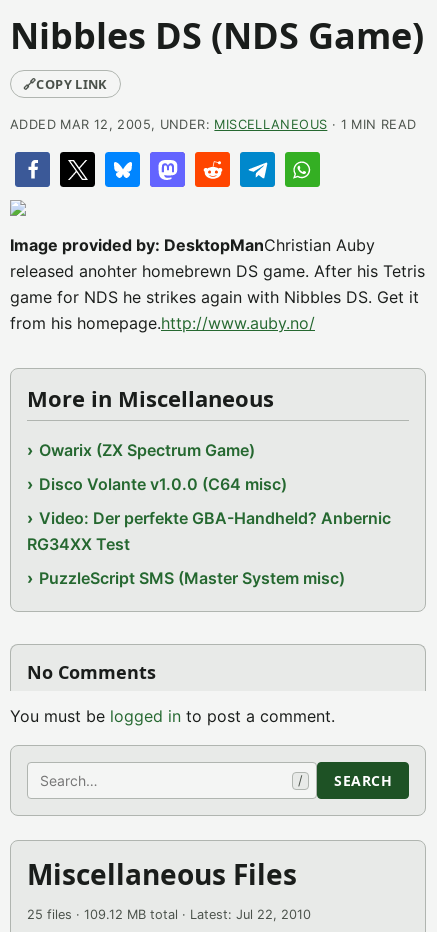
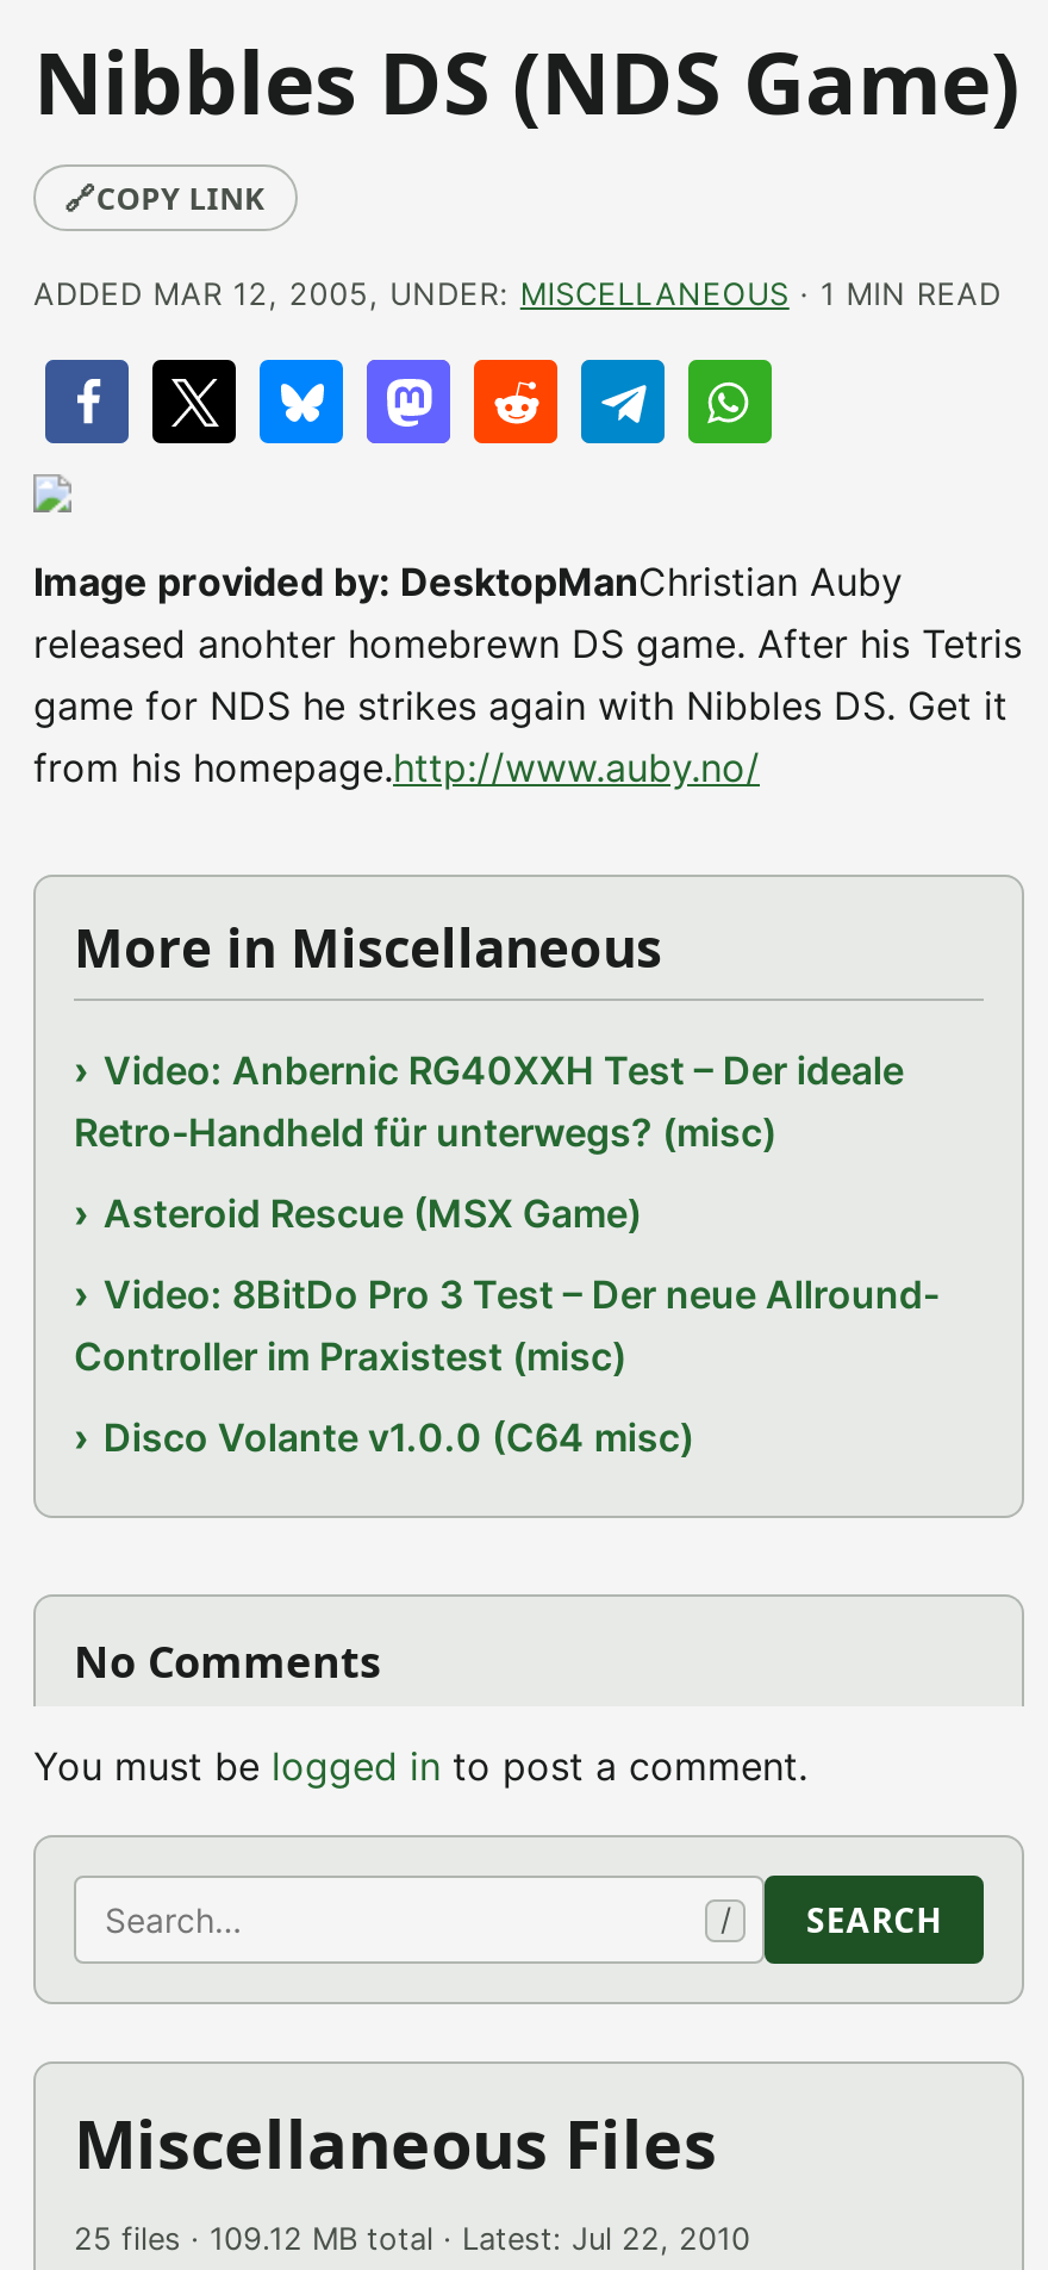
- Owarix (ZX Spectrum Game)
+ Video: Anbernic RG40XXH Test – Der ideale
+ Retro-Handheld für unterwegs? (misc)
+ Asteroid Rescue (MSX Game)
+ Video: 8BitDo Pro 3 Test – Der neue Allround-
+ Controller im Praxistest (misc)

moved down: Disco Volante v1.0.0 (C64 misc)

- Video: Der perfekte GBA-Handheld? Anbernic
- RG34XX Test
- PuzzleScript SMS (Master System misc)
